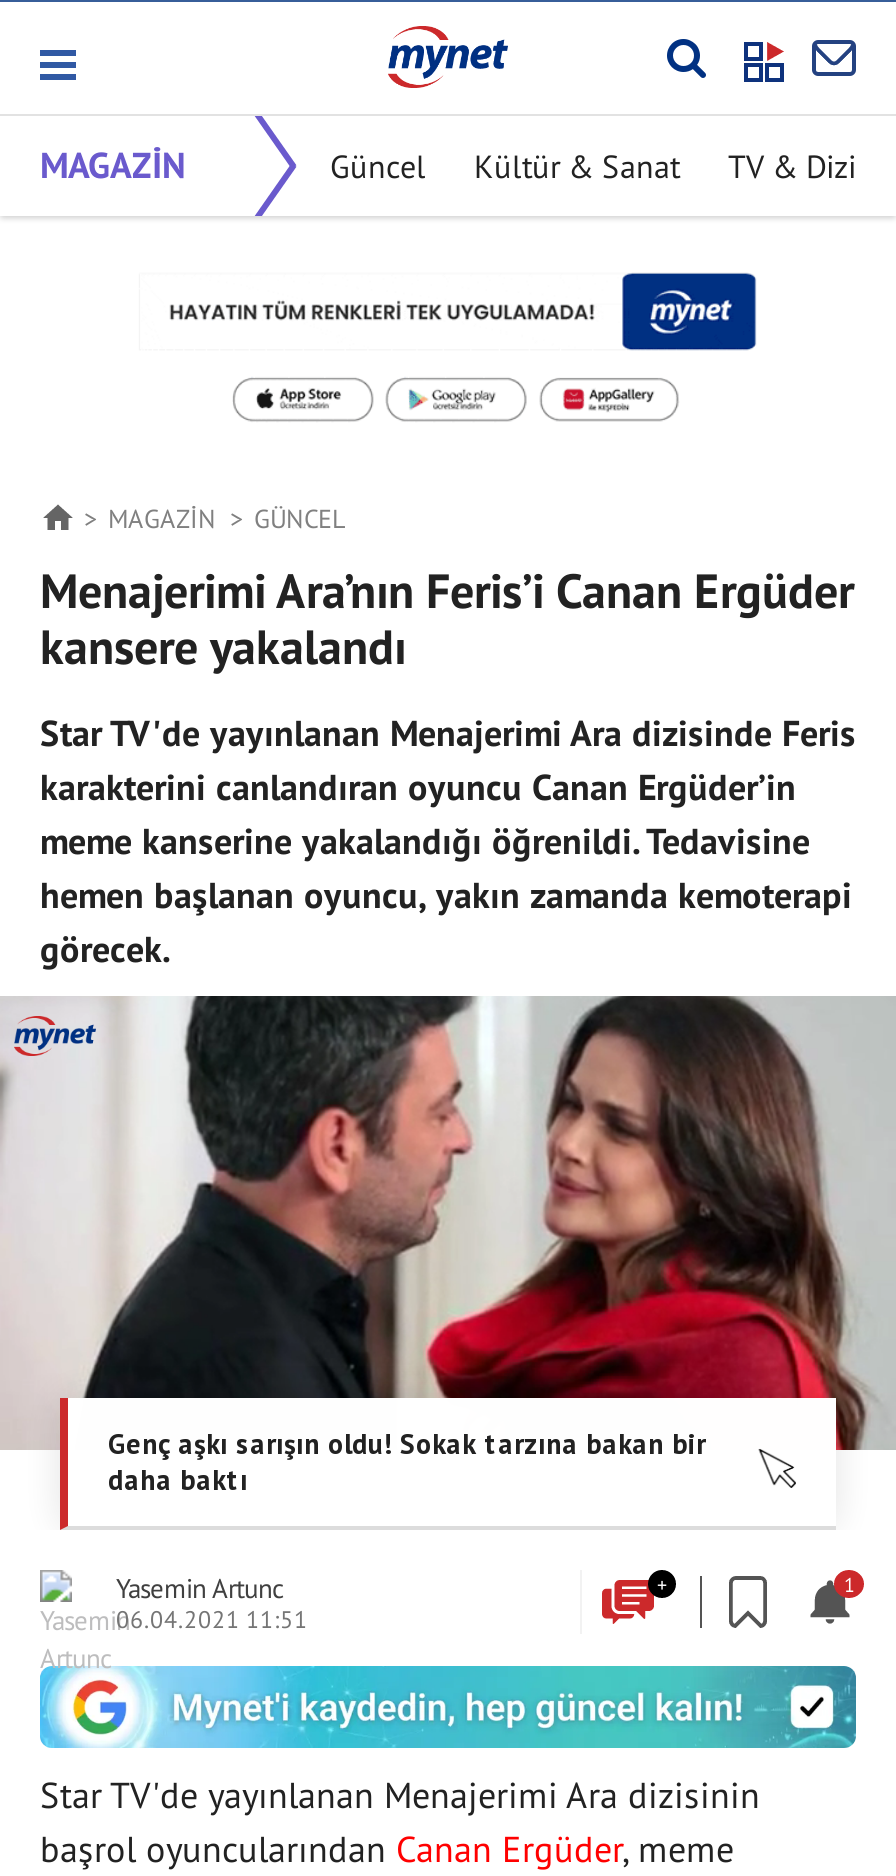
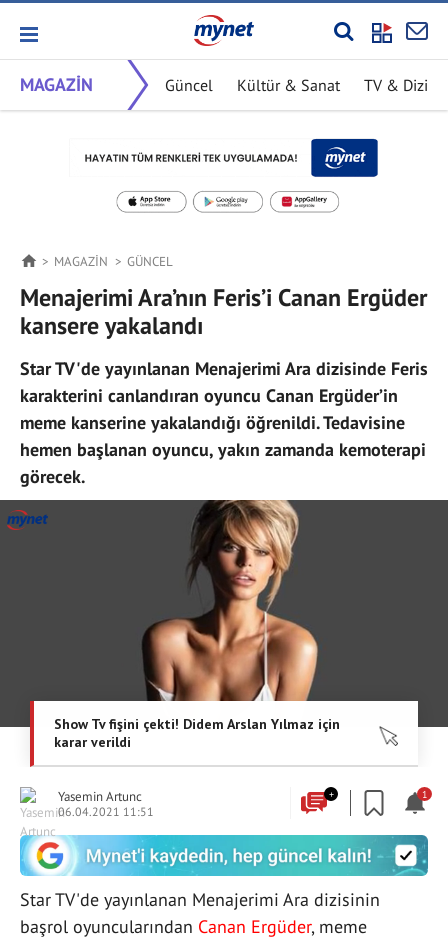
- [image]
+ [image]
